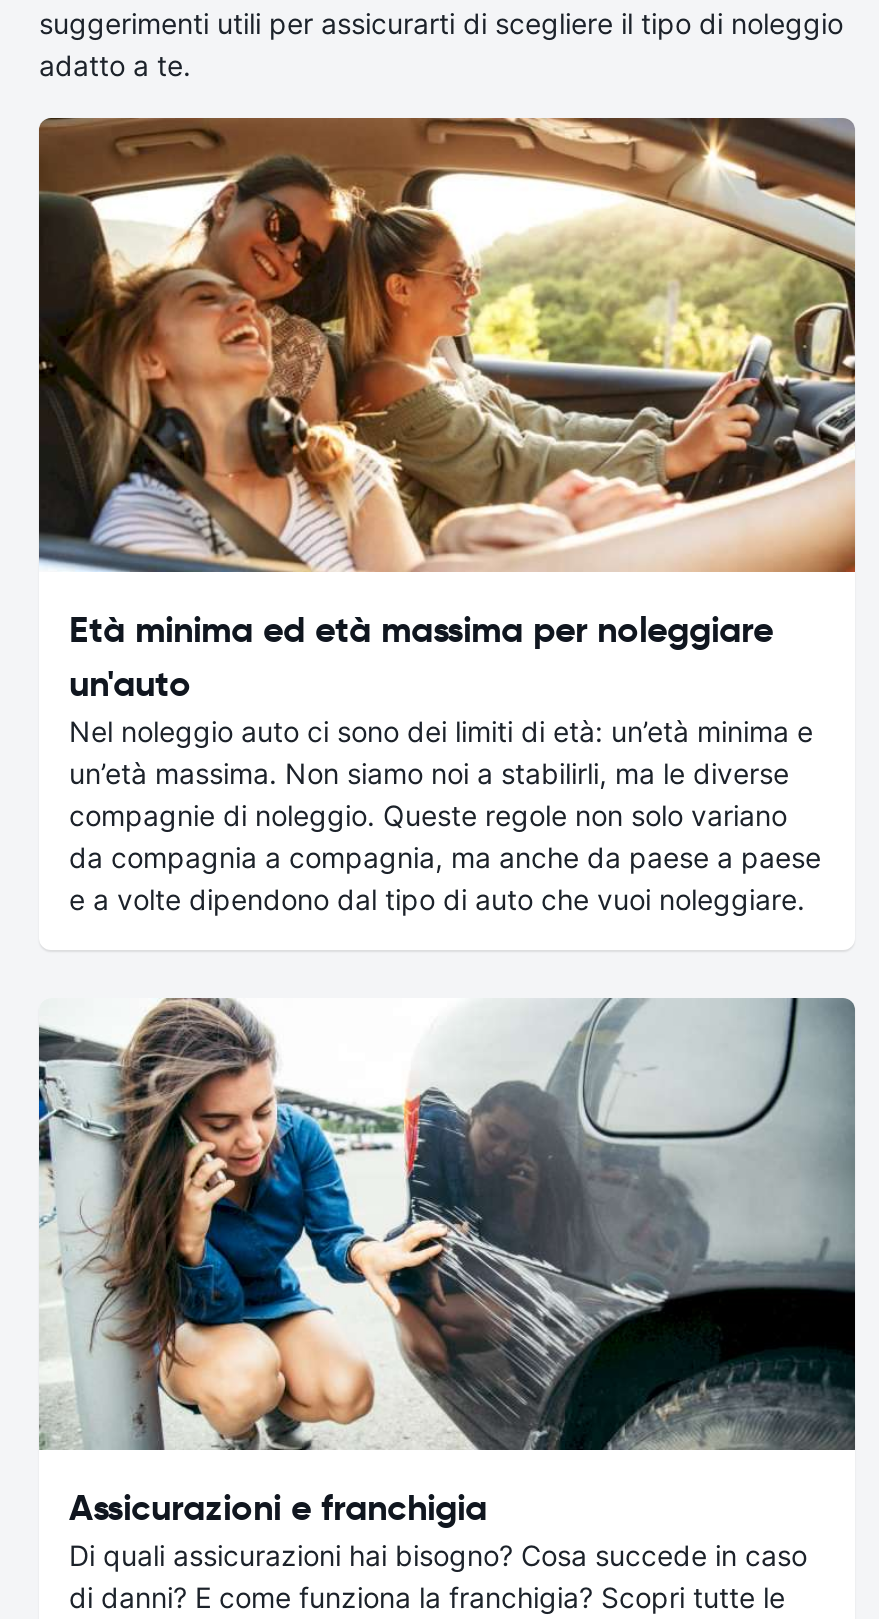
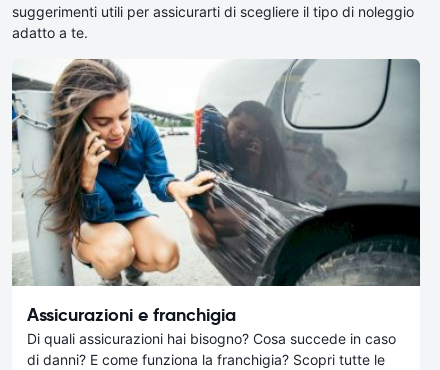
- [image]
- Età minima ed età massima per noleggiare
- un'auto
- Nel noleggio auto ci sono dei limiti di età: un’età minima e
- un’età massima. Non siamo noi a stabilirli, ma le diverse
- compagnie di noleggio. Queste regole non solo variano
- da compagnia a compagnia, ma anche da paese a paese
- e a volte dipendono dal tipo di auto che vuoi noleggiare.
